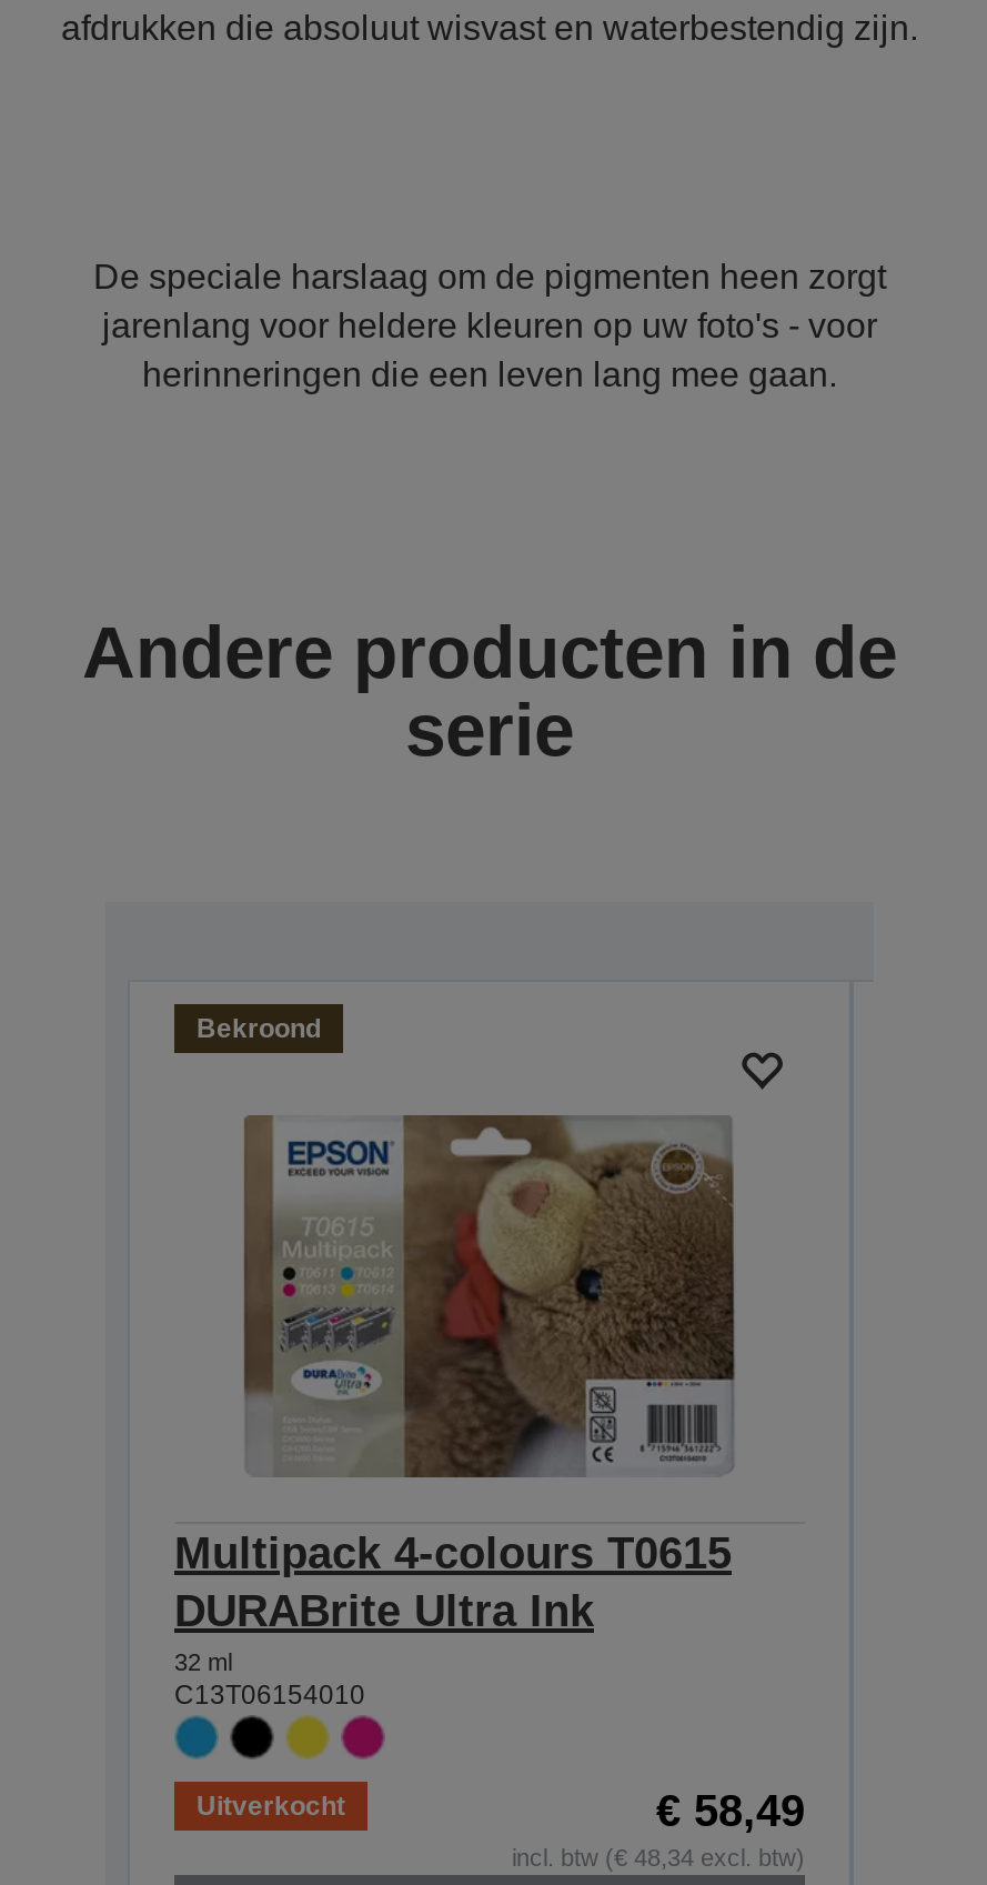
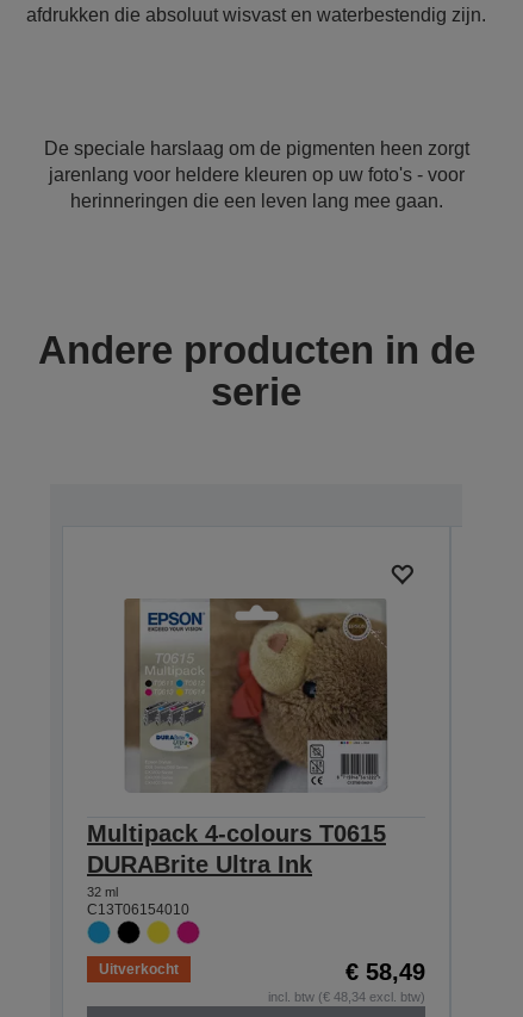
- Bekroond
